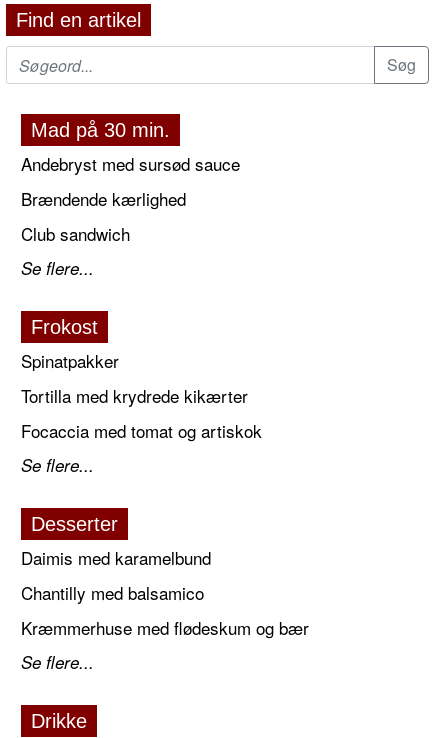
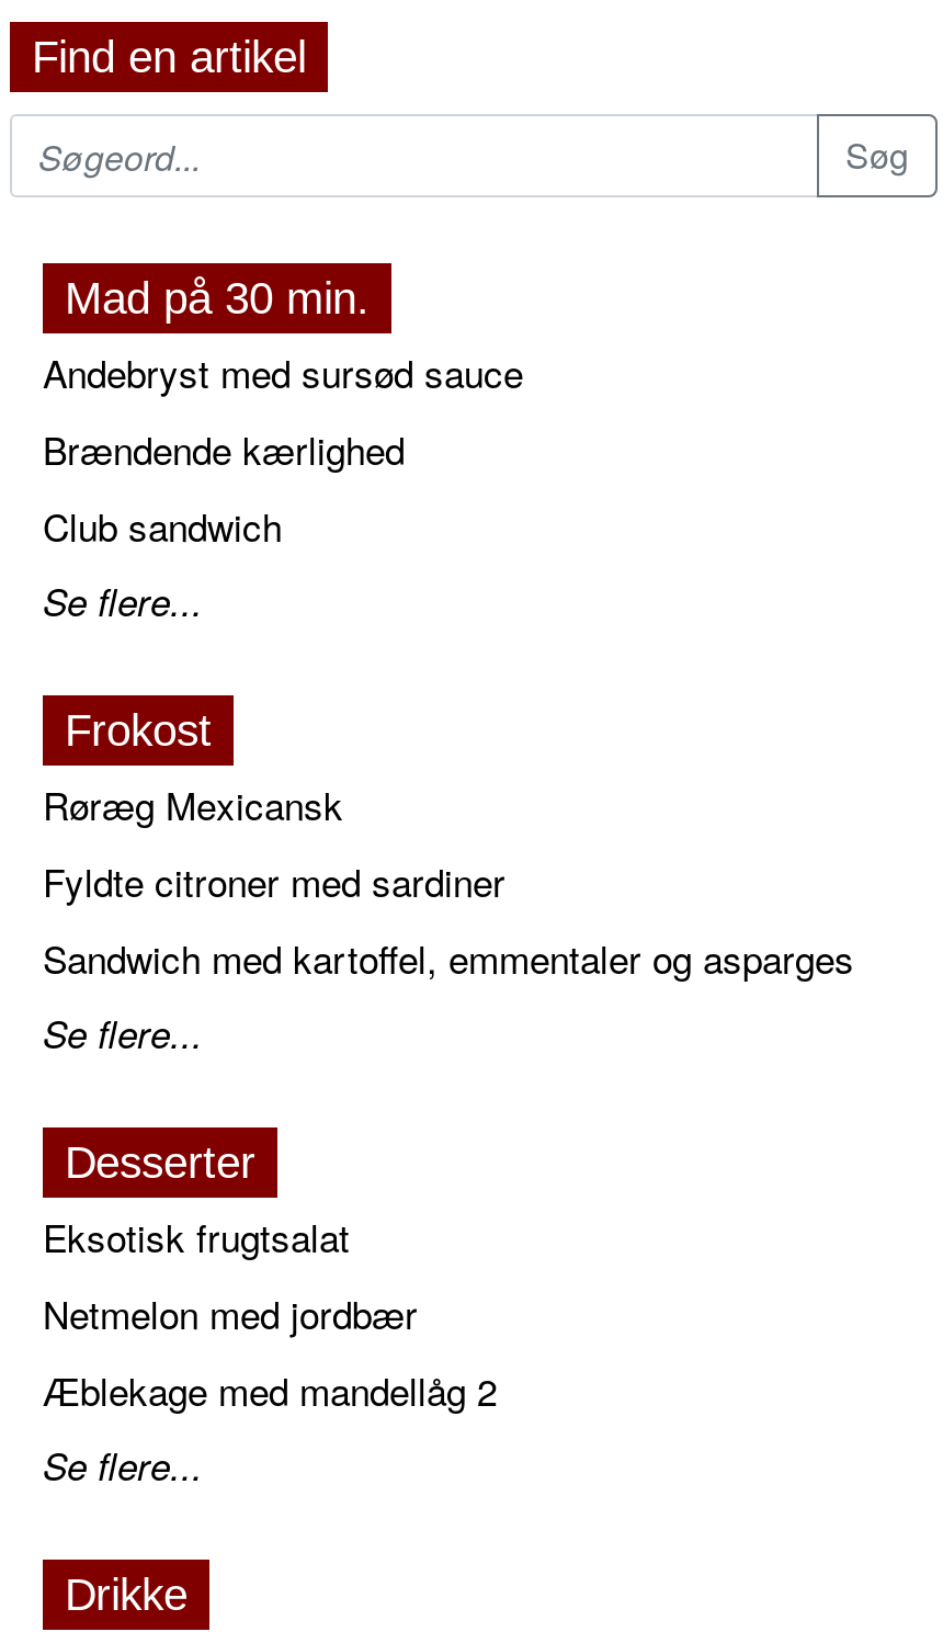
- Spinatpakker
- Tortilla med krydrede kikærter
- Focaccia med tomat og artiskok
+ Røræg Mexicansk
+ Fyldte citroner med sardiner
+ Sandwich med kartoffel, emmentaler og asparges

- Daimis med karamelbund
- Chantilly med balsamico
- Kræmmerhuse med flødeskum og bær
+ Eksotisk frugtsalat
+ Netmelon med jordbær
+ Æblekage med mandellåg 2
